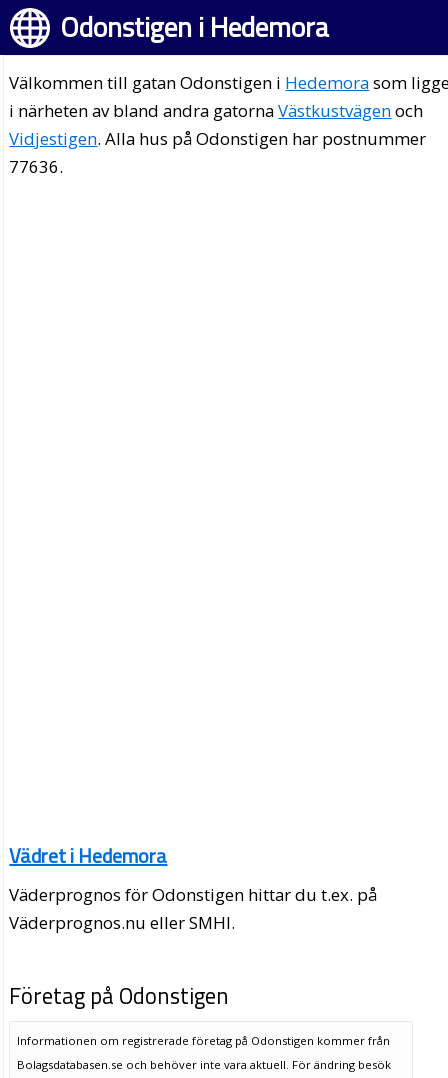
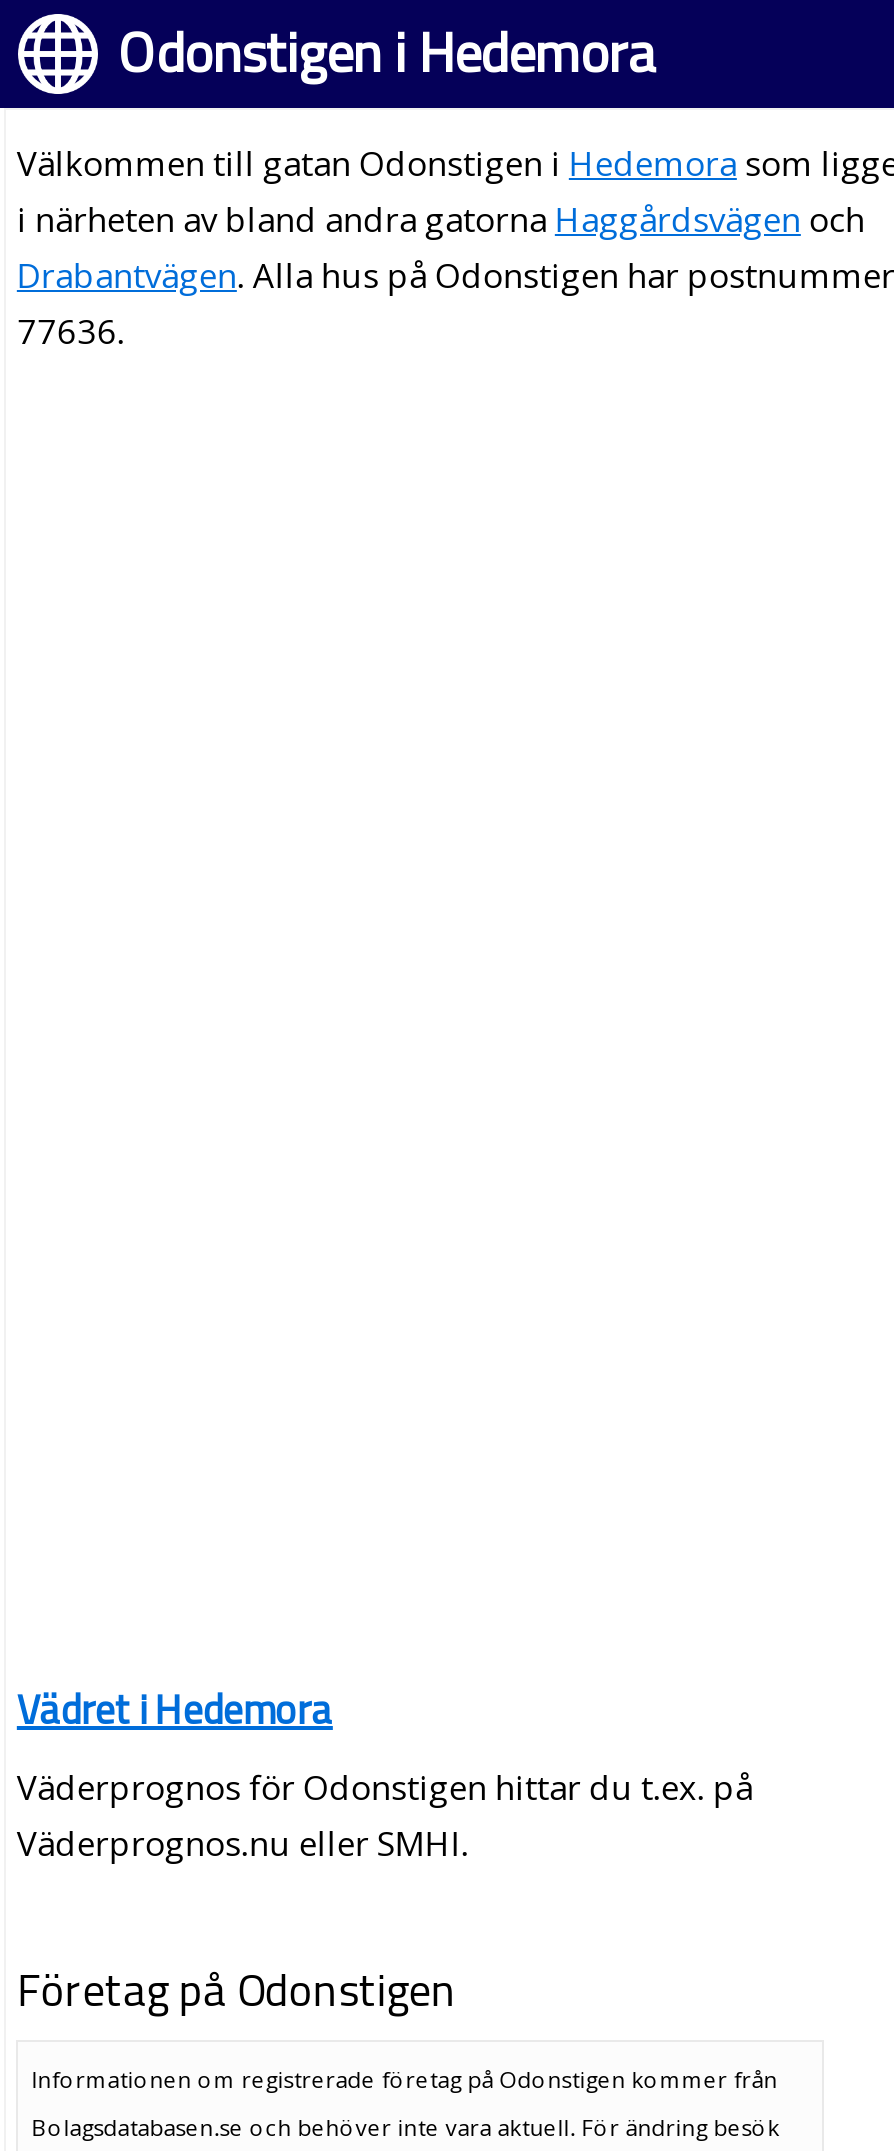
- i närheten av bland andra gatorna Västkustvägen och
+ i närheten av bland andra gatorna Haggårdsvägen och

- Vidjestigen. Alla hus på Odonstigen har postnummer
+ Drabantvägen. Alla hus på Odonstigen har postnummer
